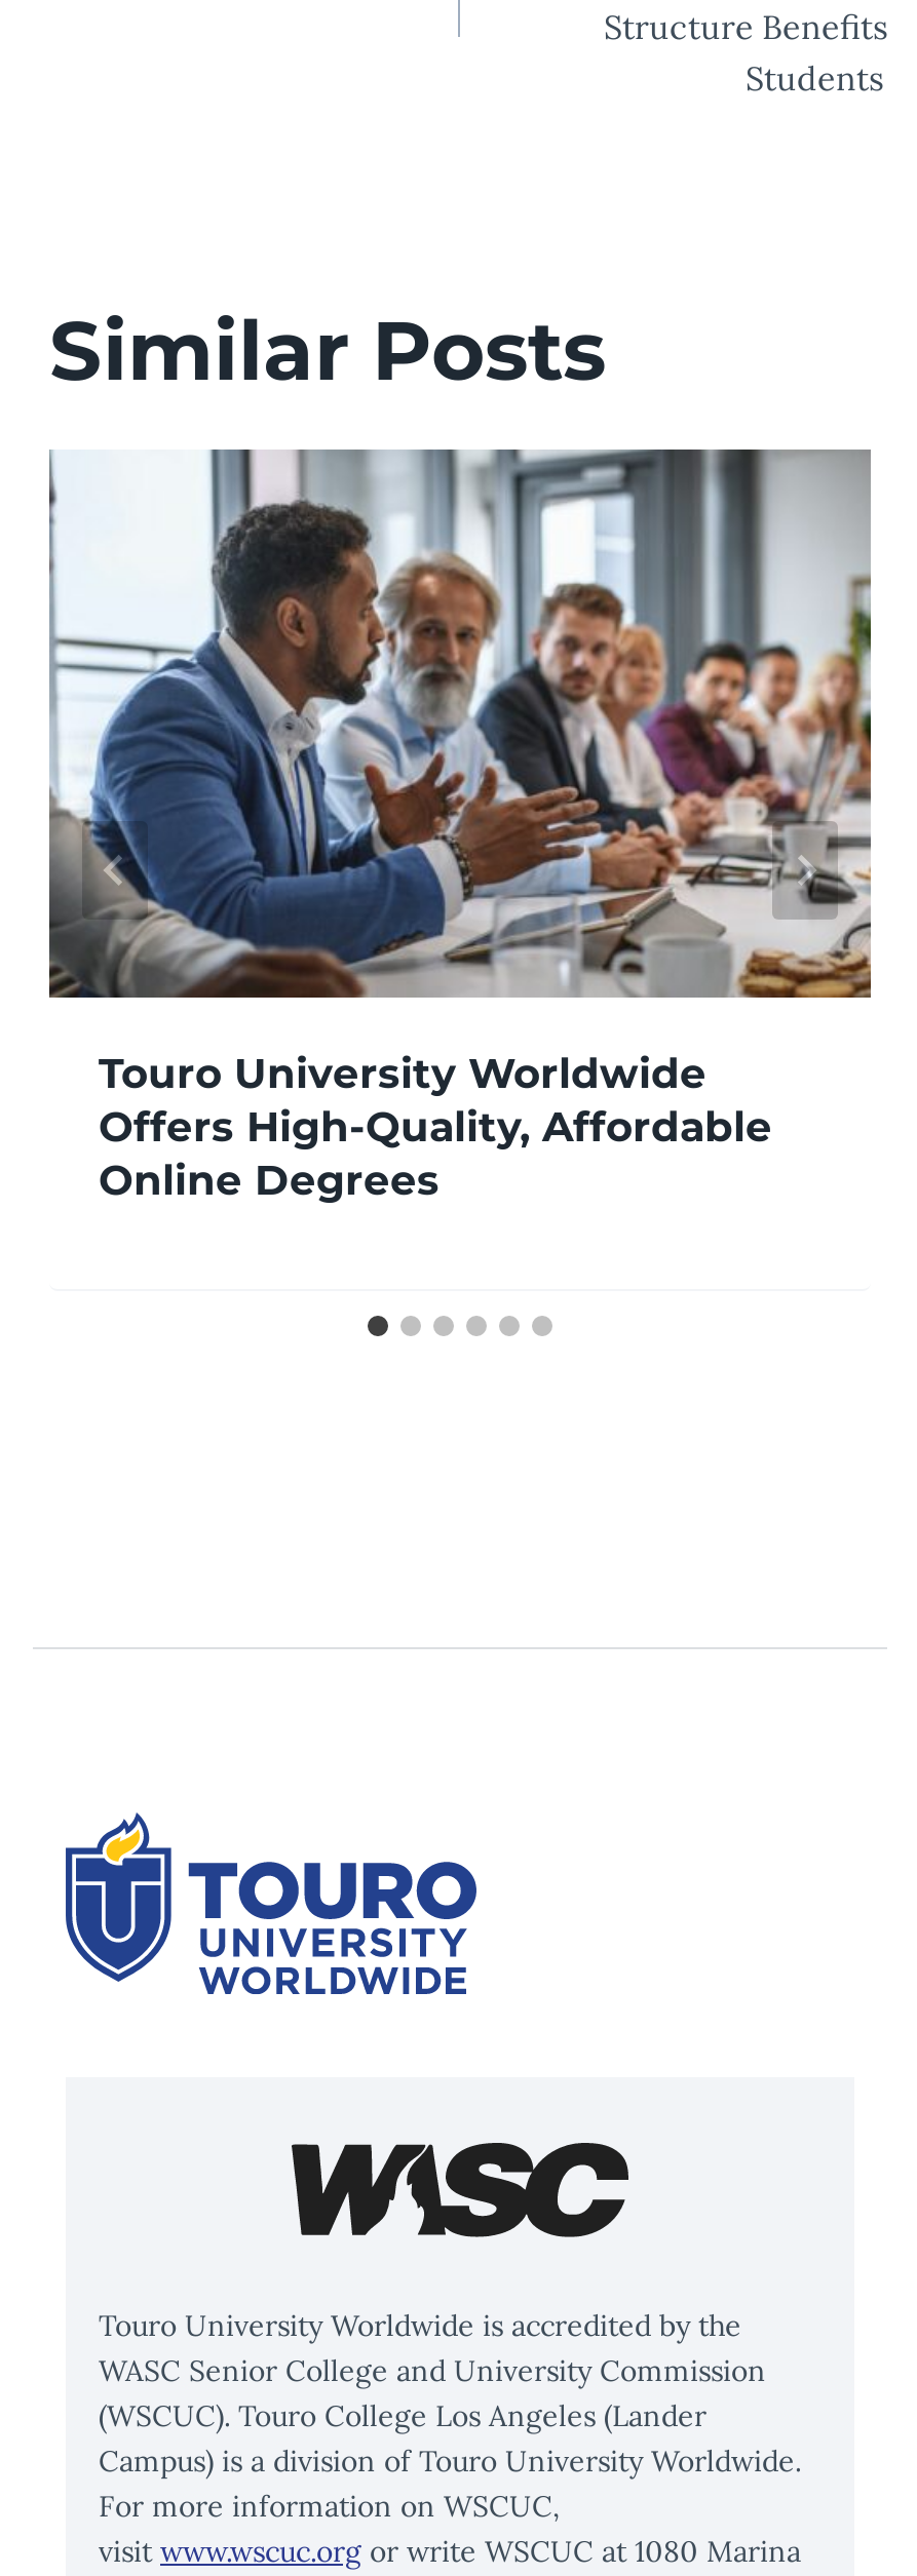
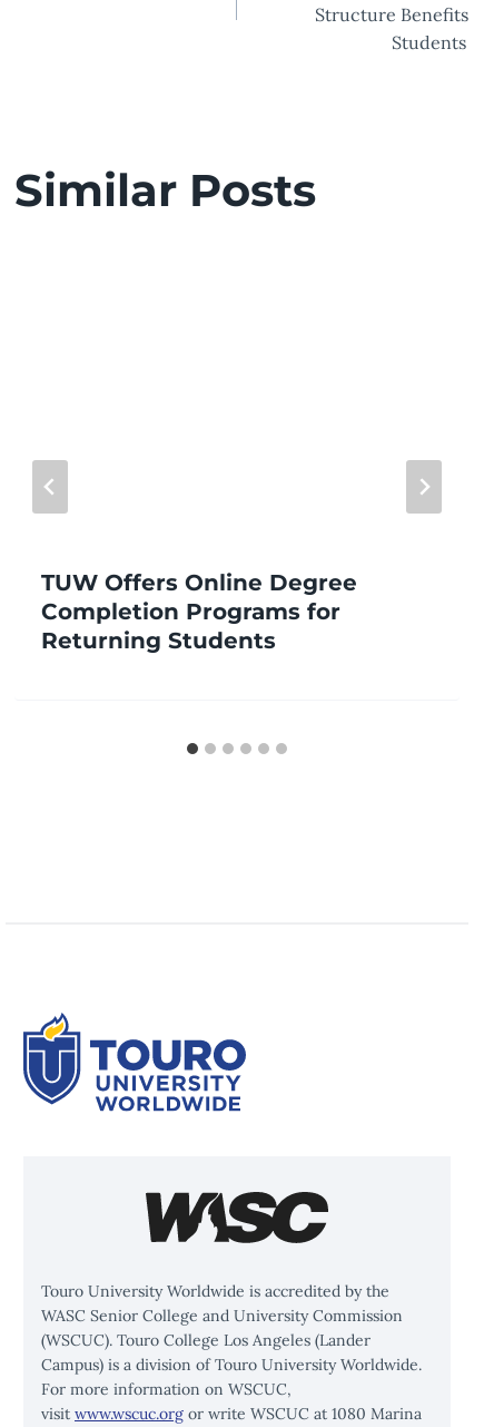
- [image]

- Touro University Worldwide
- Offers High-Quality, Affordable
- Online Degrees
+ TUW Offers Online Degree
+ Completion Programs for
+ Returning Students
